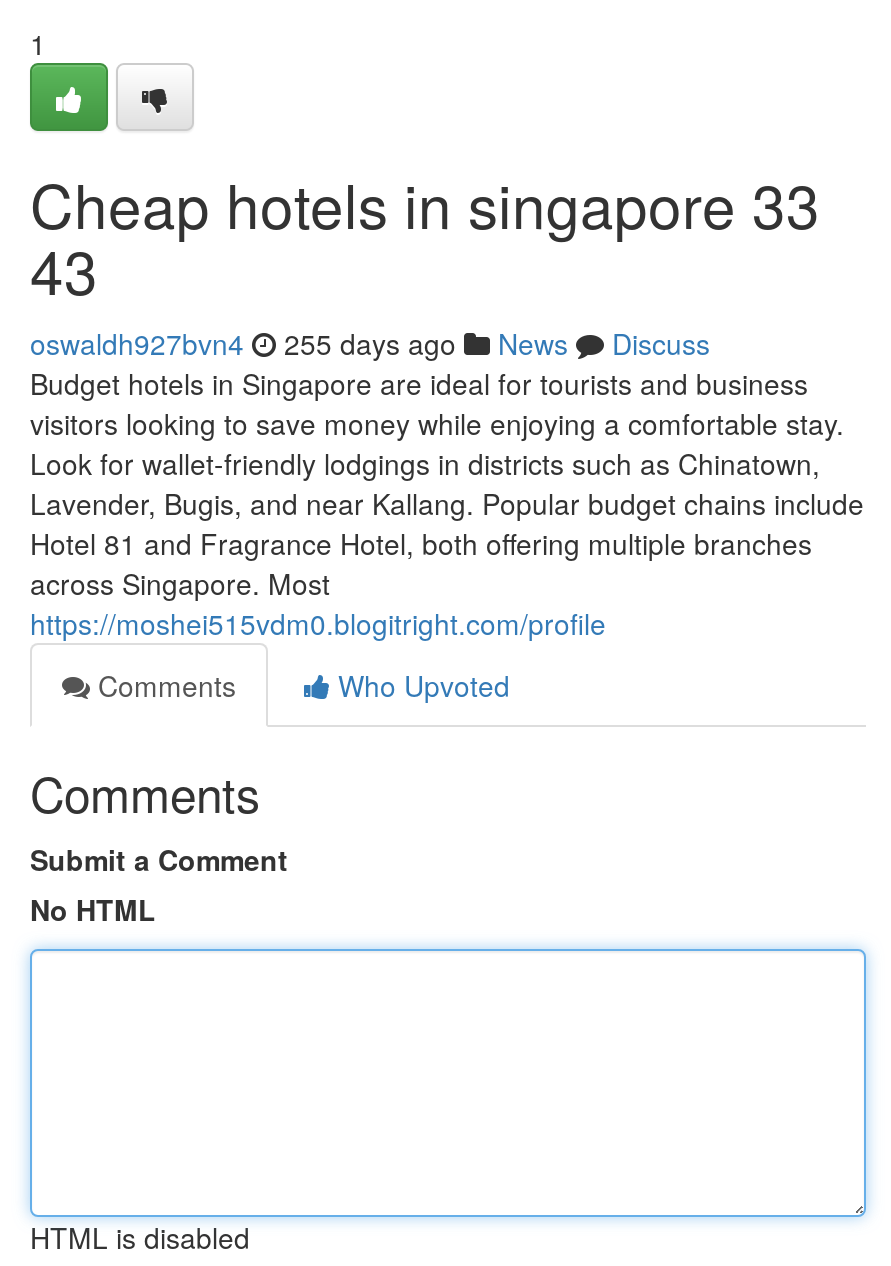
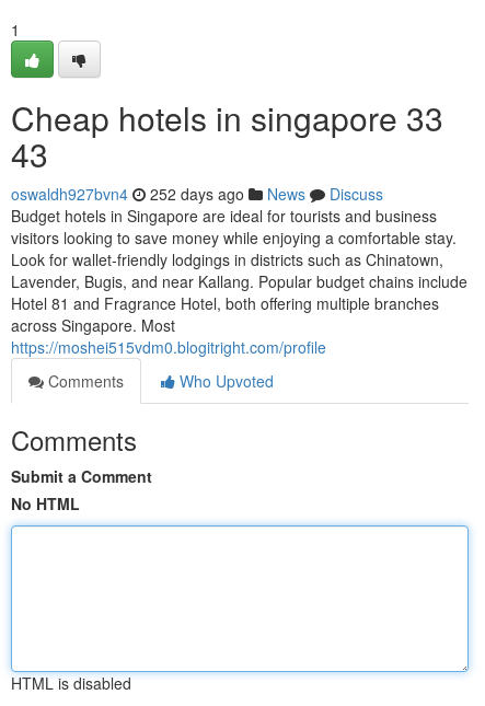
- oswaldh927bvn4 255 days ago News Discuss
+ oswaldh927bvn4 252 days ago News Discuss
